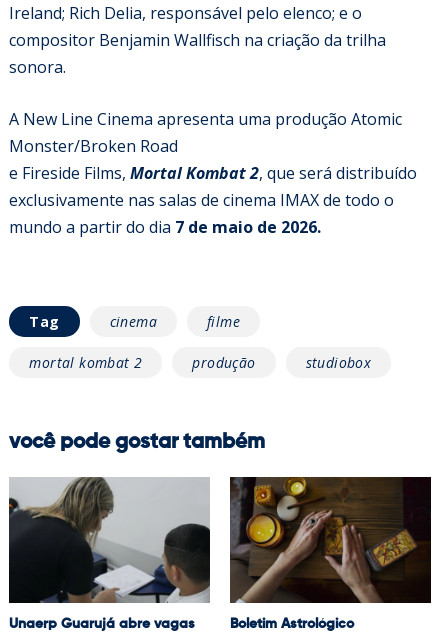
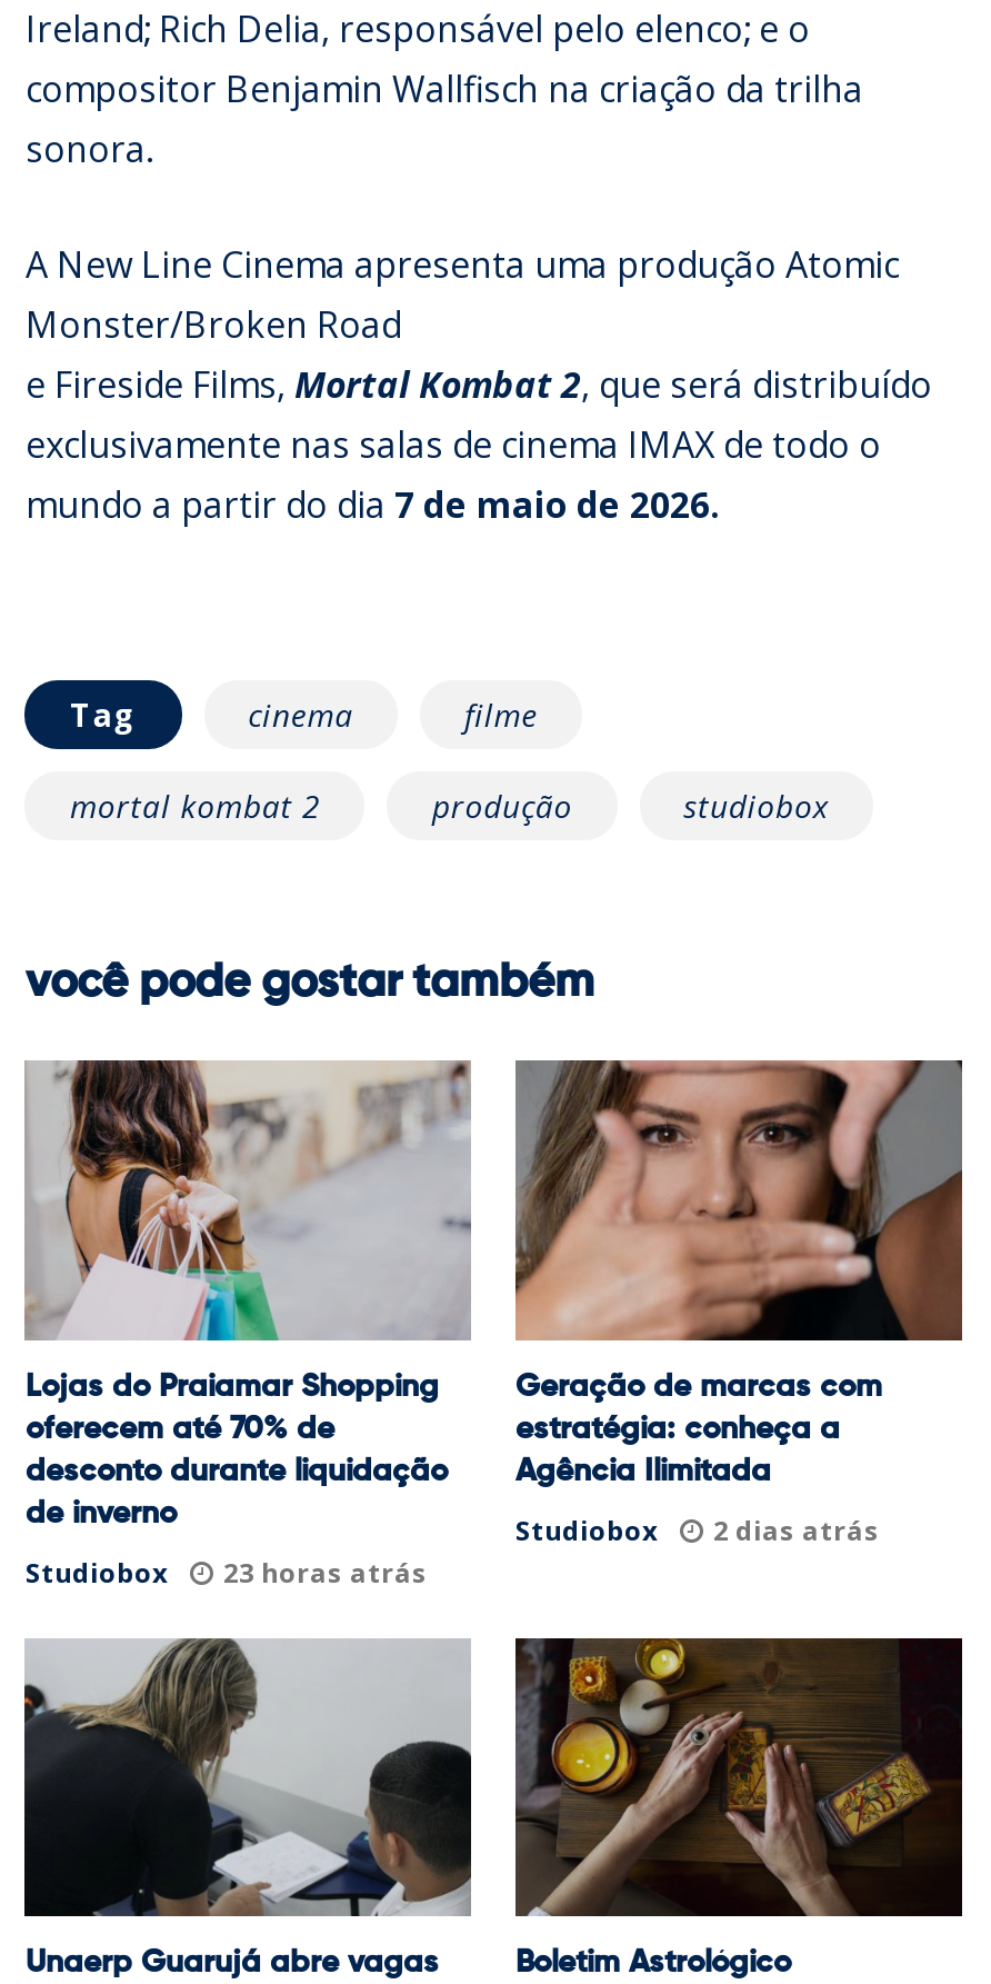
+ [image]
+ Lojas do Praiamar Shopping
+ oferecem até 70% de
+ desconto durante liquidação
+ de inverno
+ Studiobox
+ 23 horas atrás

+ [image]
+ Geração de marcas com
+ estratégia: conheça a
+ Agência Ilimitada
+ Studiobox
+ 2 dias atrás
